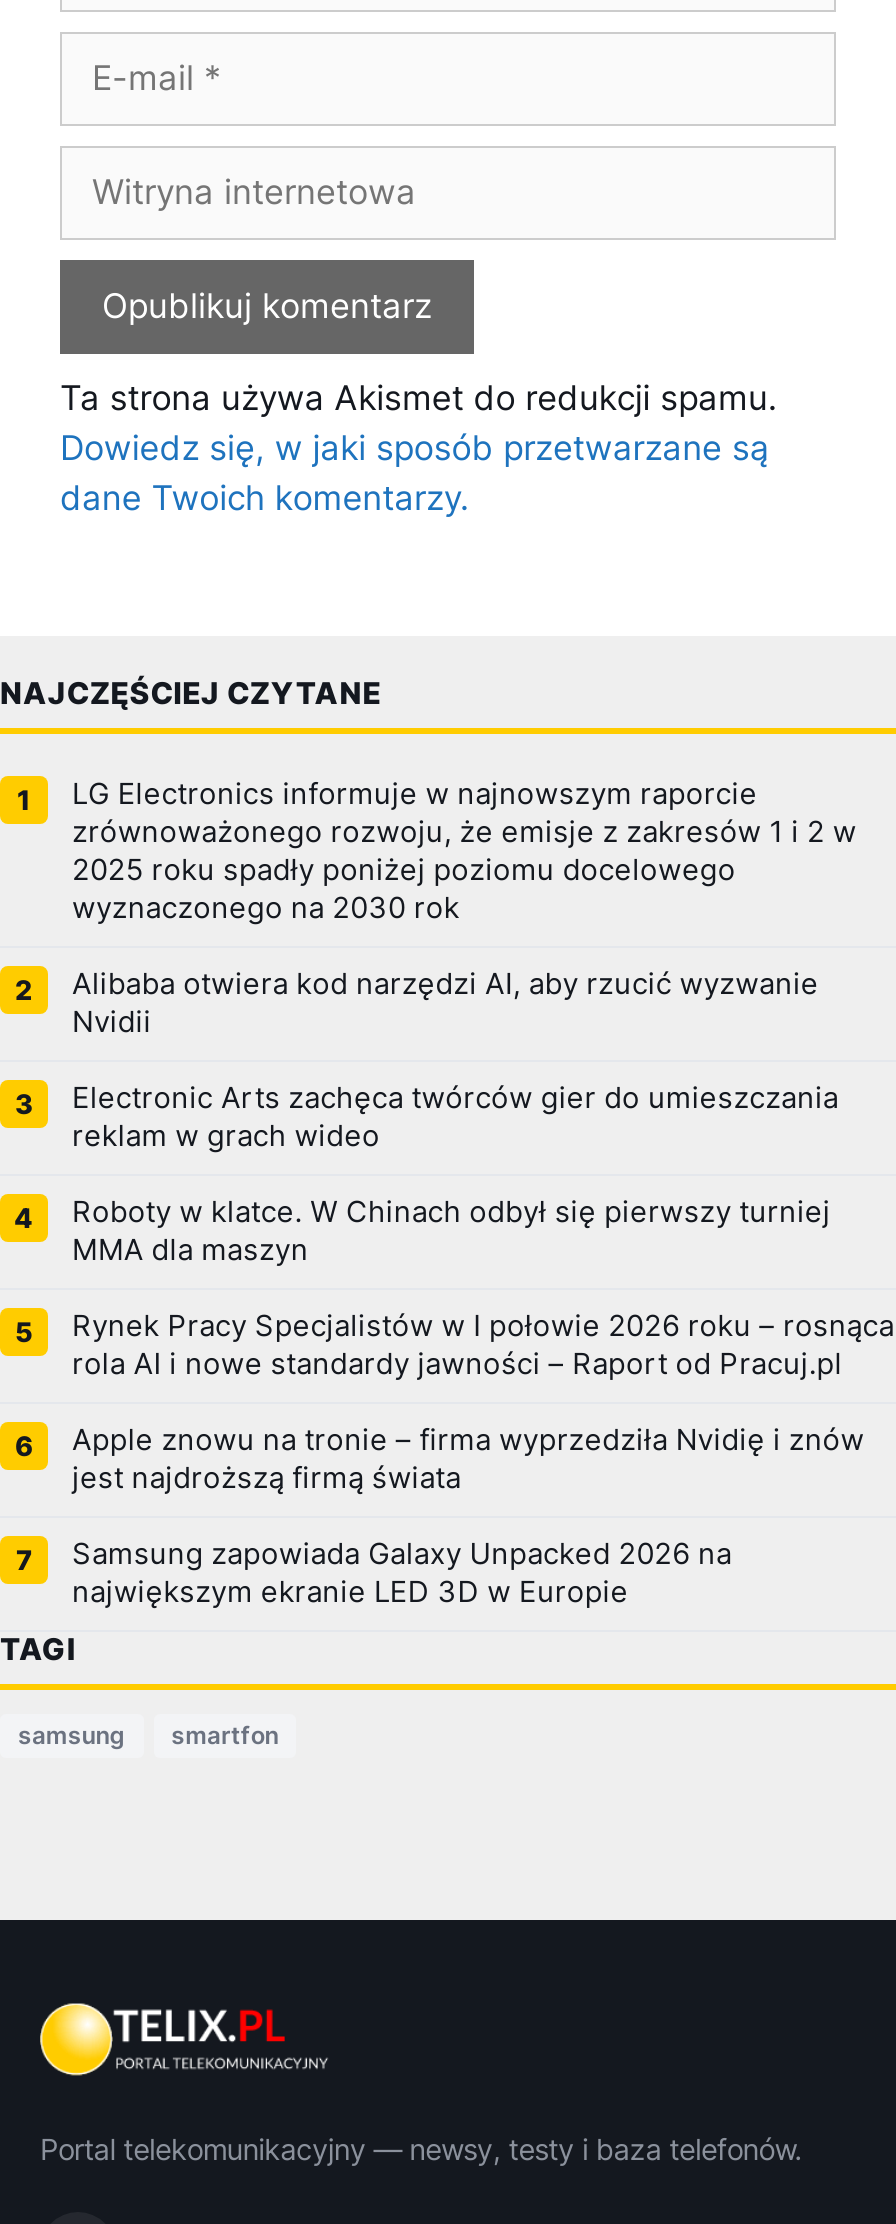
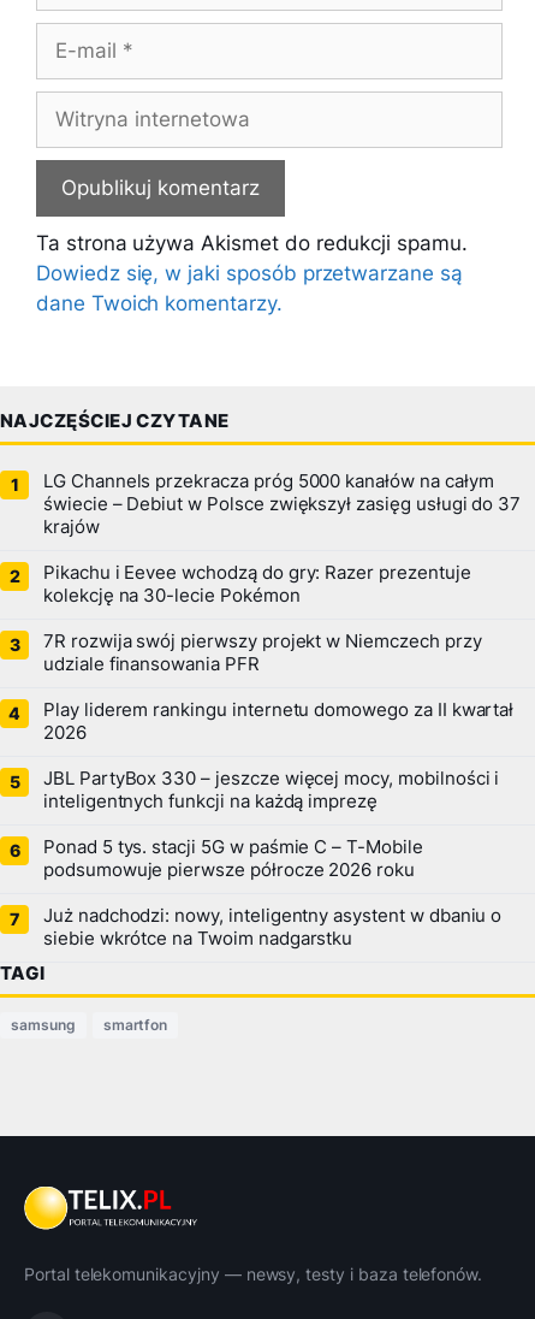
- LG Electronics informuje w najnowszym raporcie
- zrównoważonego rozwoju, że emisje z zakresów 1 i 2 w
- 2025 roku spadły poniżej poziomu docelowego
- wyznaczonego na 2030 rok
+ LG Channels przekracza próg 5000 kanałów na całym
+ świecie – Debiut w Polsce zwiększył zasięg usługi do 37
+ krajów

- Alibaba otwiera kod narzędzi AI, aby rzucić wyzwanie
- Nvidii
+ Pikachu i Eevee wchodzą do gry: Razer prezentuje
+ kolekcję na 30-lecie Pokémon

- Electronic Arts zachęca twórców gier do umieszczania
- reklam w grach wideo
+ 7R rozwija swój pierwszy projekt w Niemczech przy
+ udziale finansowania PFR

- Roboty w klatce. W Chinach odbył się pierwszy turniej
- MMA dla maszyn
+ Play liderem rankingu internetu domowego za II kwartał
+ 2026

- Rynek Pracy Specjalistów w I połowie 2026 roku – rosnąca
- rola AI i nowe standardy jawności – Raport od Pracuj.pl
+ JBL PartyBox 330 – jeszcze więcej mocy, mobilności i
+ inteligentnych funkcji na każdą imprezę

- Apple znowu na tronie – firma wyprzedziła Nvidię i znów
- jest najdroższą firmą świata
+ Ponad 5 tys. stacji 5G w paśmie C – T-Mobile
+ podsumowuje pierwsze półrocze 2026 roku

- Samsung zapowiada Galaxy Unpacked 2026 na
- największym ekranie LED 3D w Europie
+ Już nadchodzi: nowy, inteligentny asystent w dbaniu o
+ siebie wkrótce na Twoim nadgarstku
